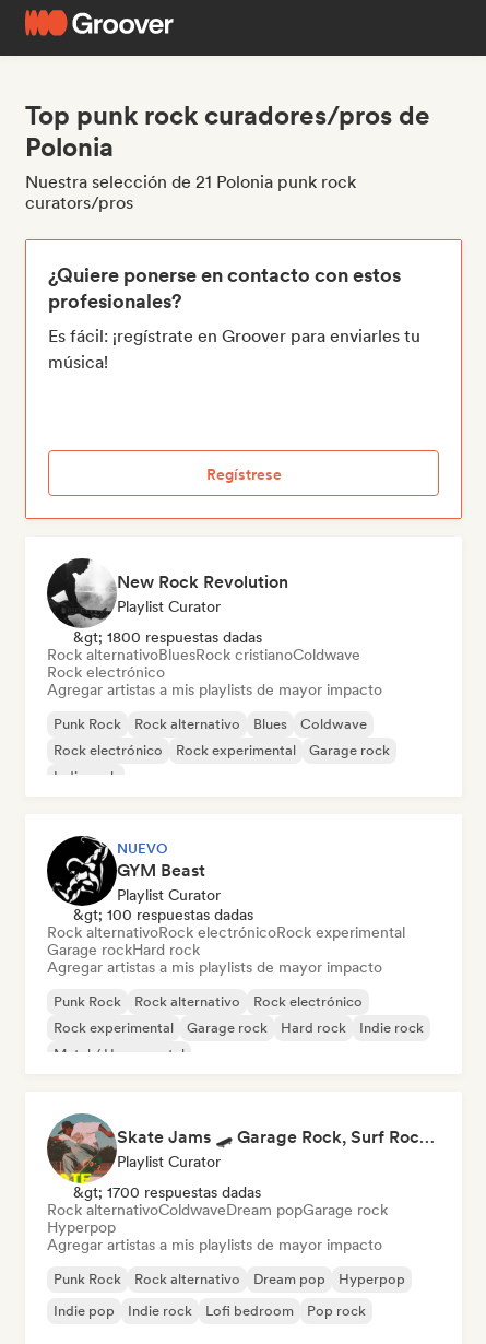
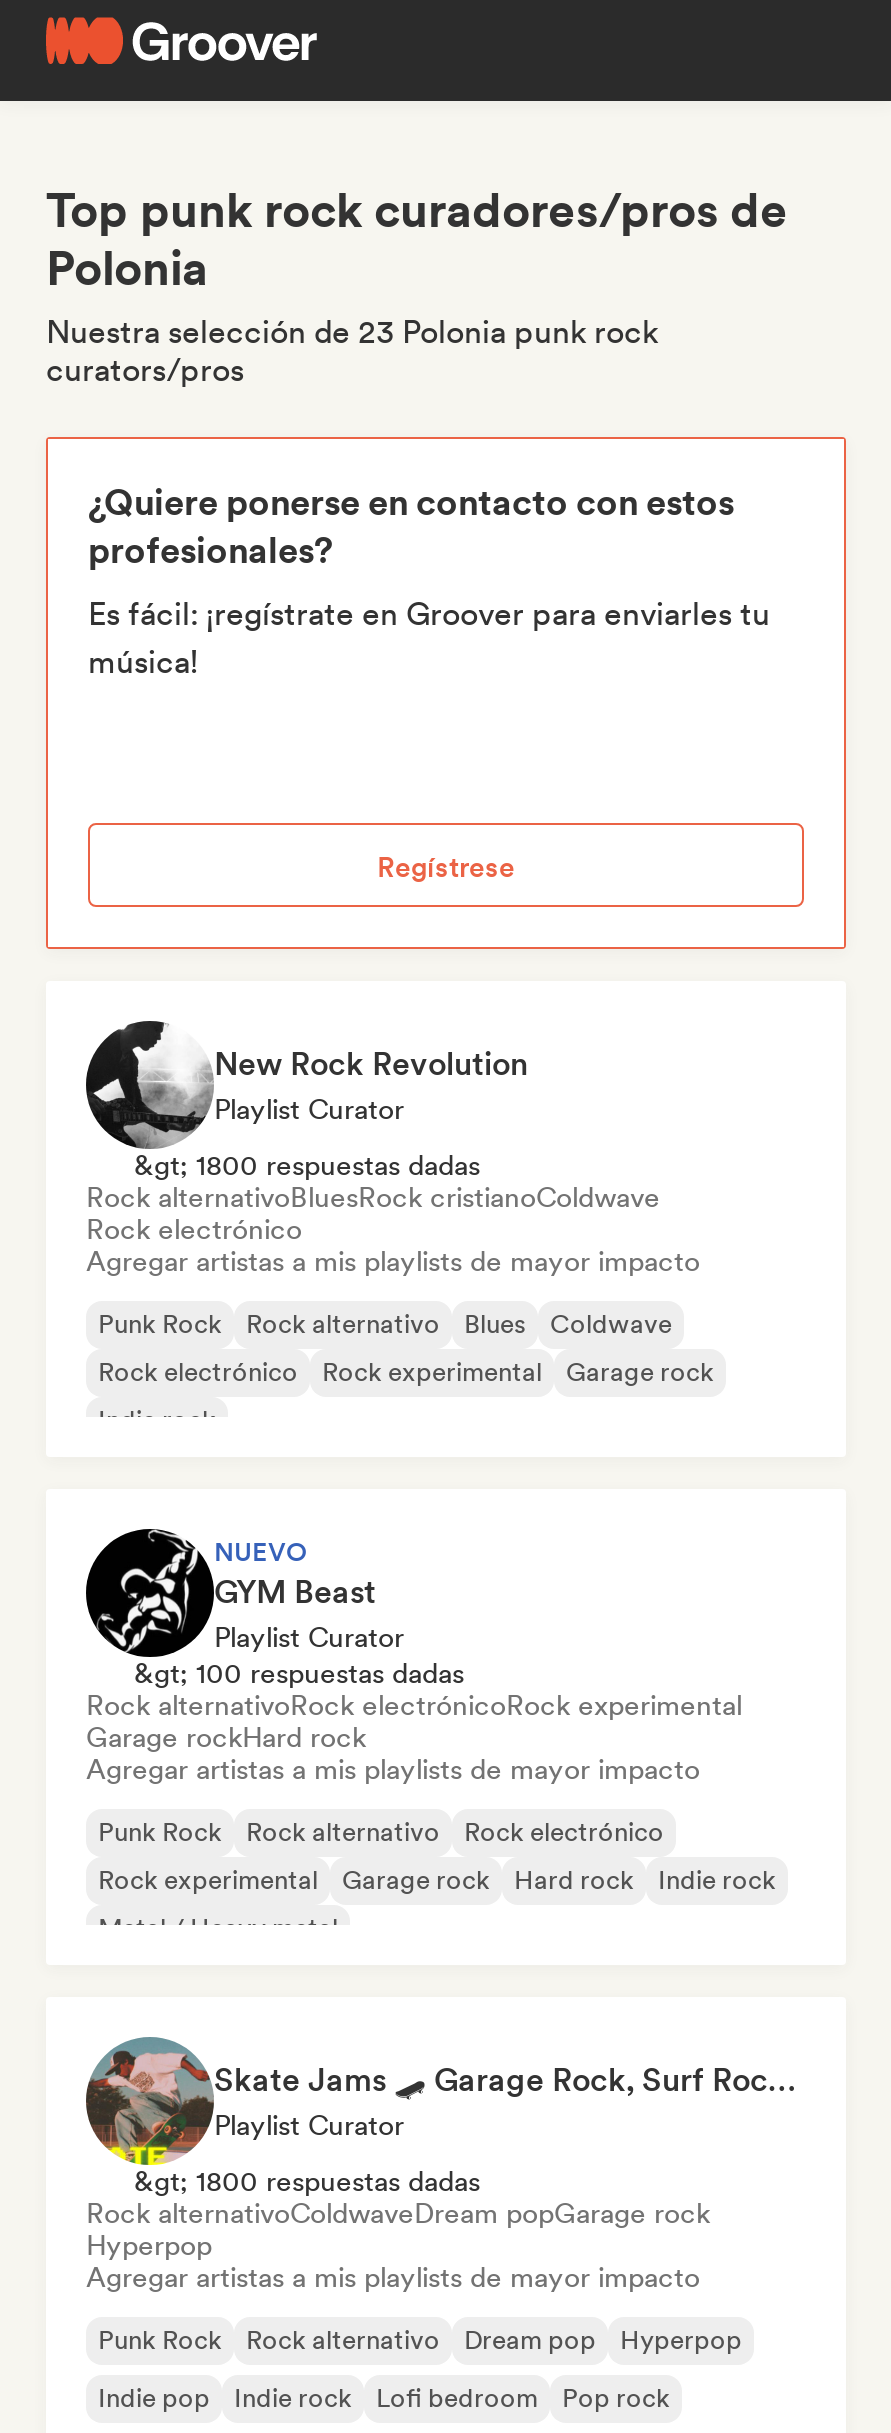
- Nuestra selección de 21 Polonia punk rock
+ Nuestra selección de 23 Polonia punk rock

- &gt; 1700 respuestas dadas
+ &gt; 1800 respuestas dadas
